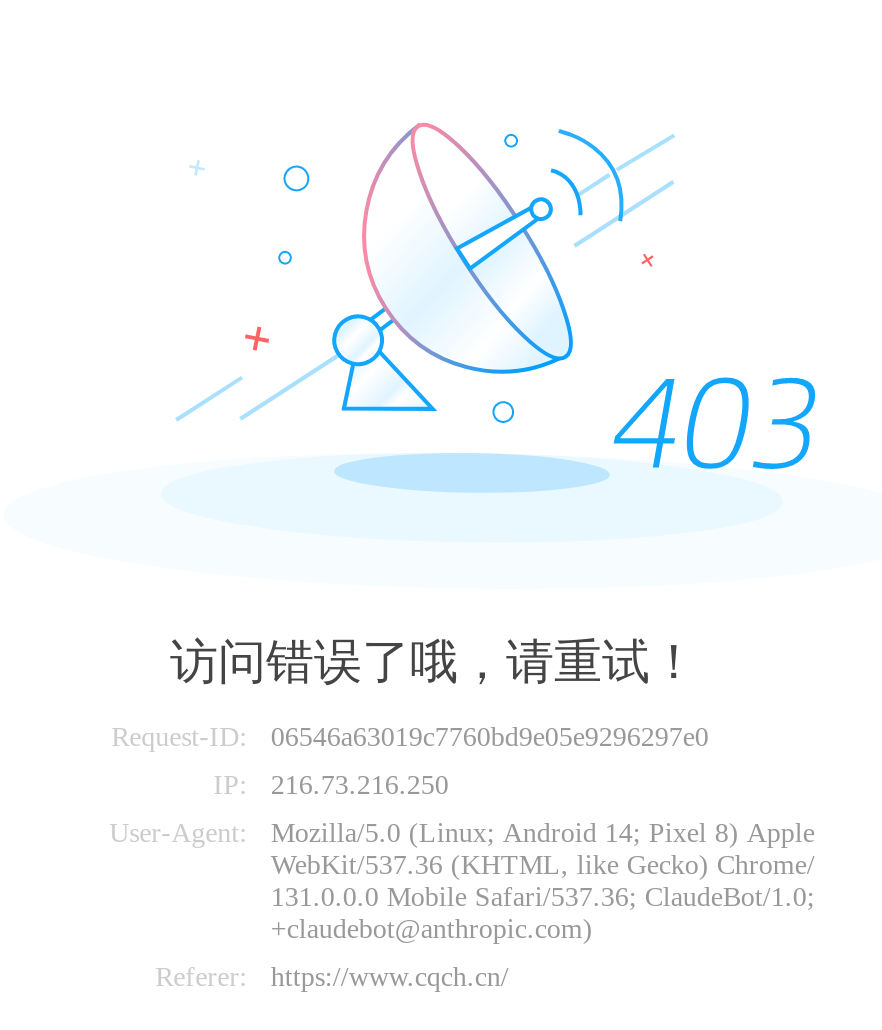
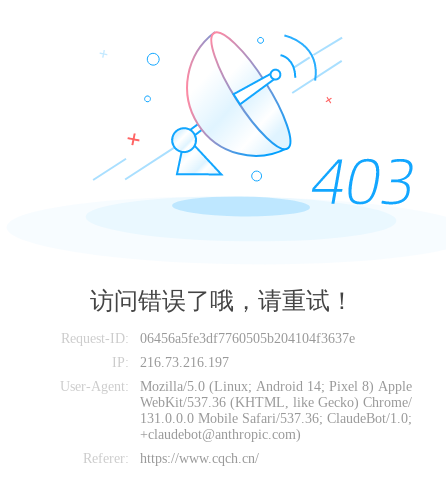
- Request-ID: 06546a63019c7760bd9e05e9296297e0
+ Request-ID: 06456a5fe3df7760505b204104f3637e

- IP: 216.73.216.250
+ IP: 216.73.216.197
